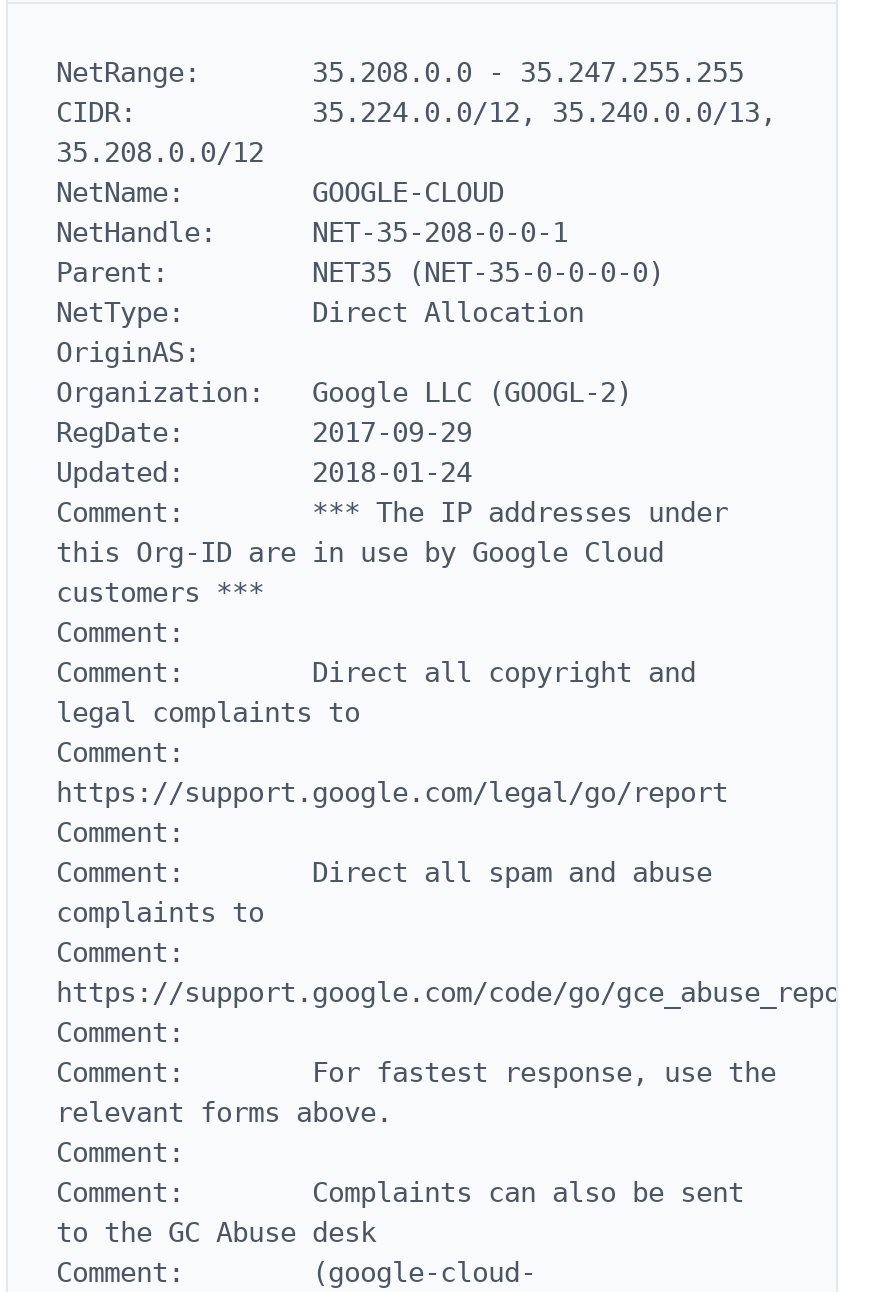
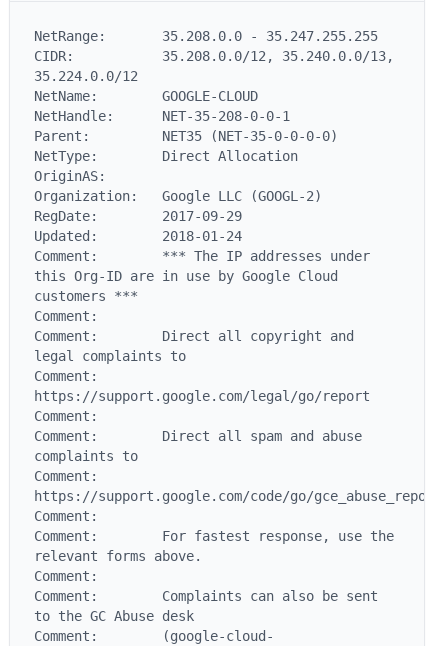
- CIDR: 35.224.0.0/12, 35.240.0.0/13,
+ CIDR: 35.208.0.0/12, 35.240.0.0/13,

- 35.208.0.0/12
+ 35.224.0.0/12
